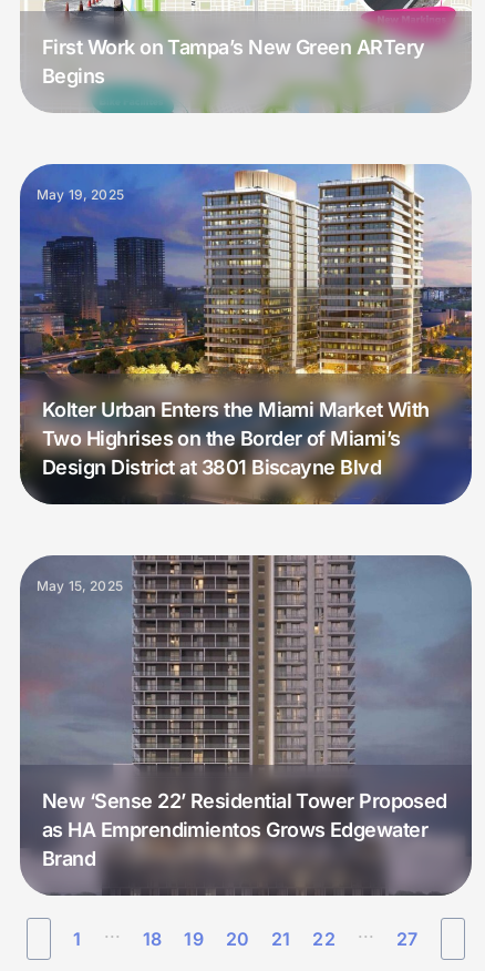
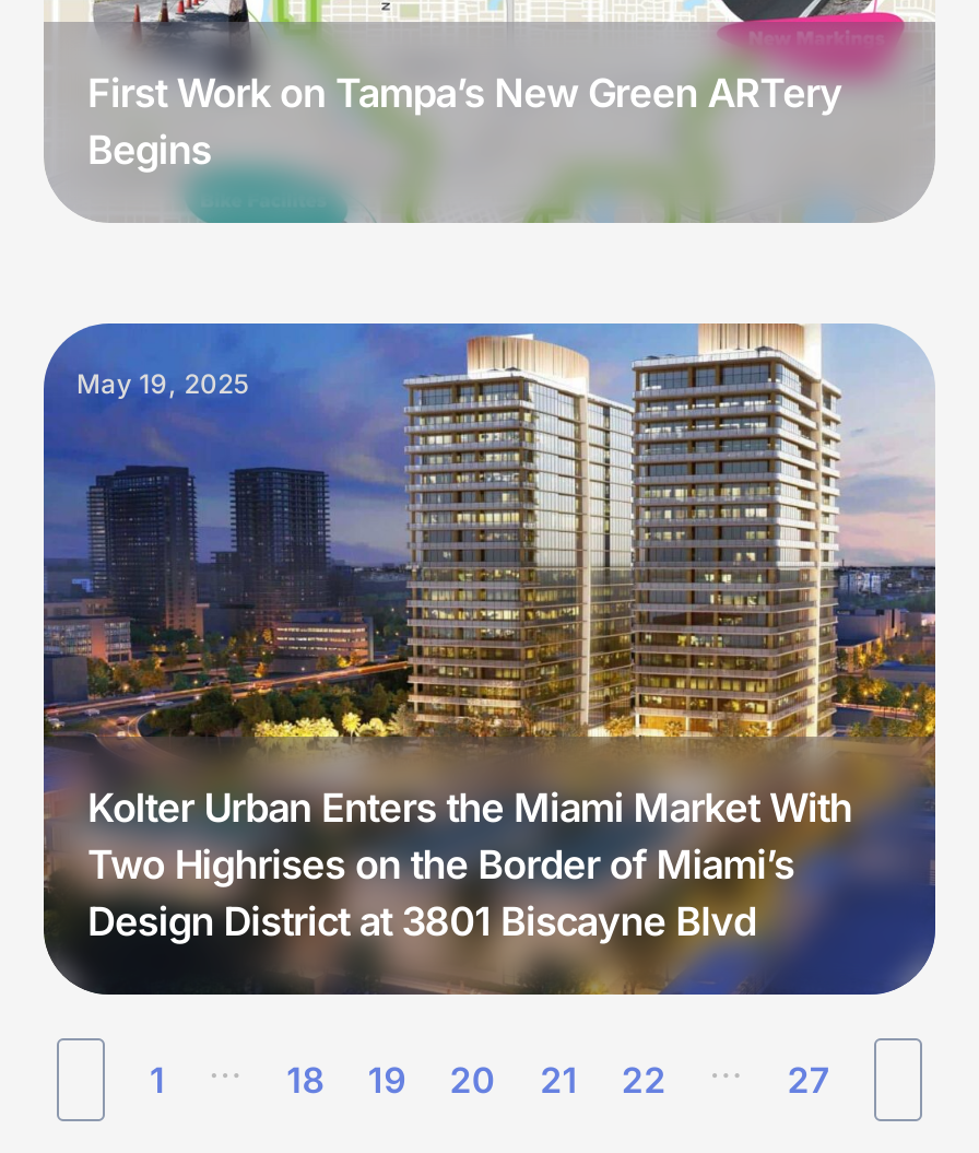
- [image]
- May 15, 2025

- New ‘Sense 22’ Residential Tower Proposed
- as HA Emprendimientos Grows Edgewater
- Brand
